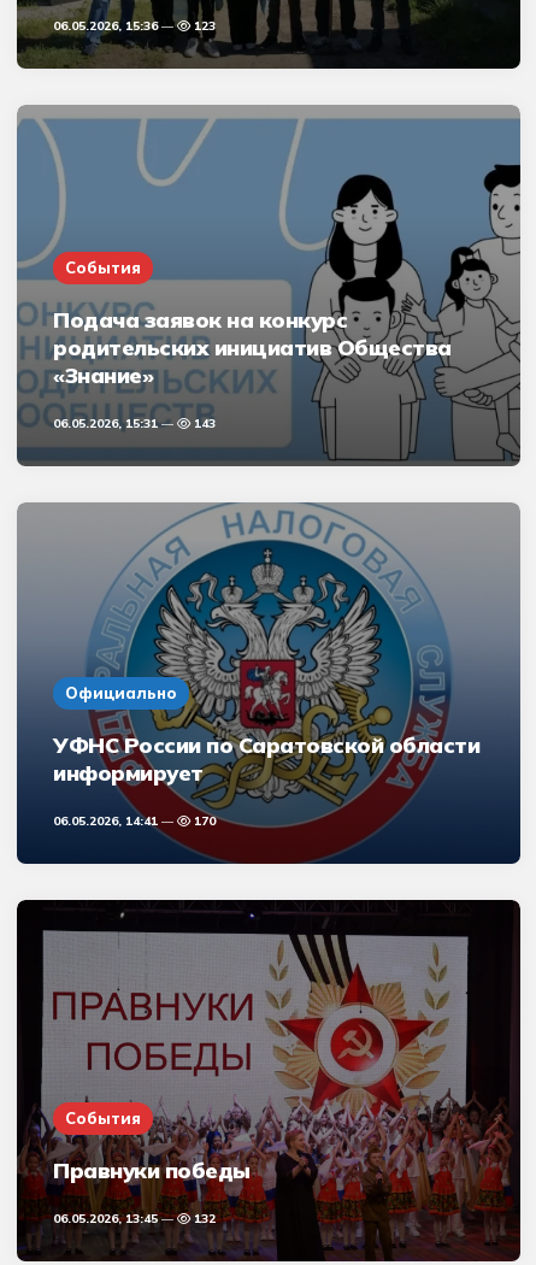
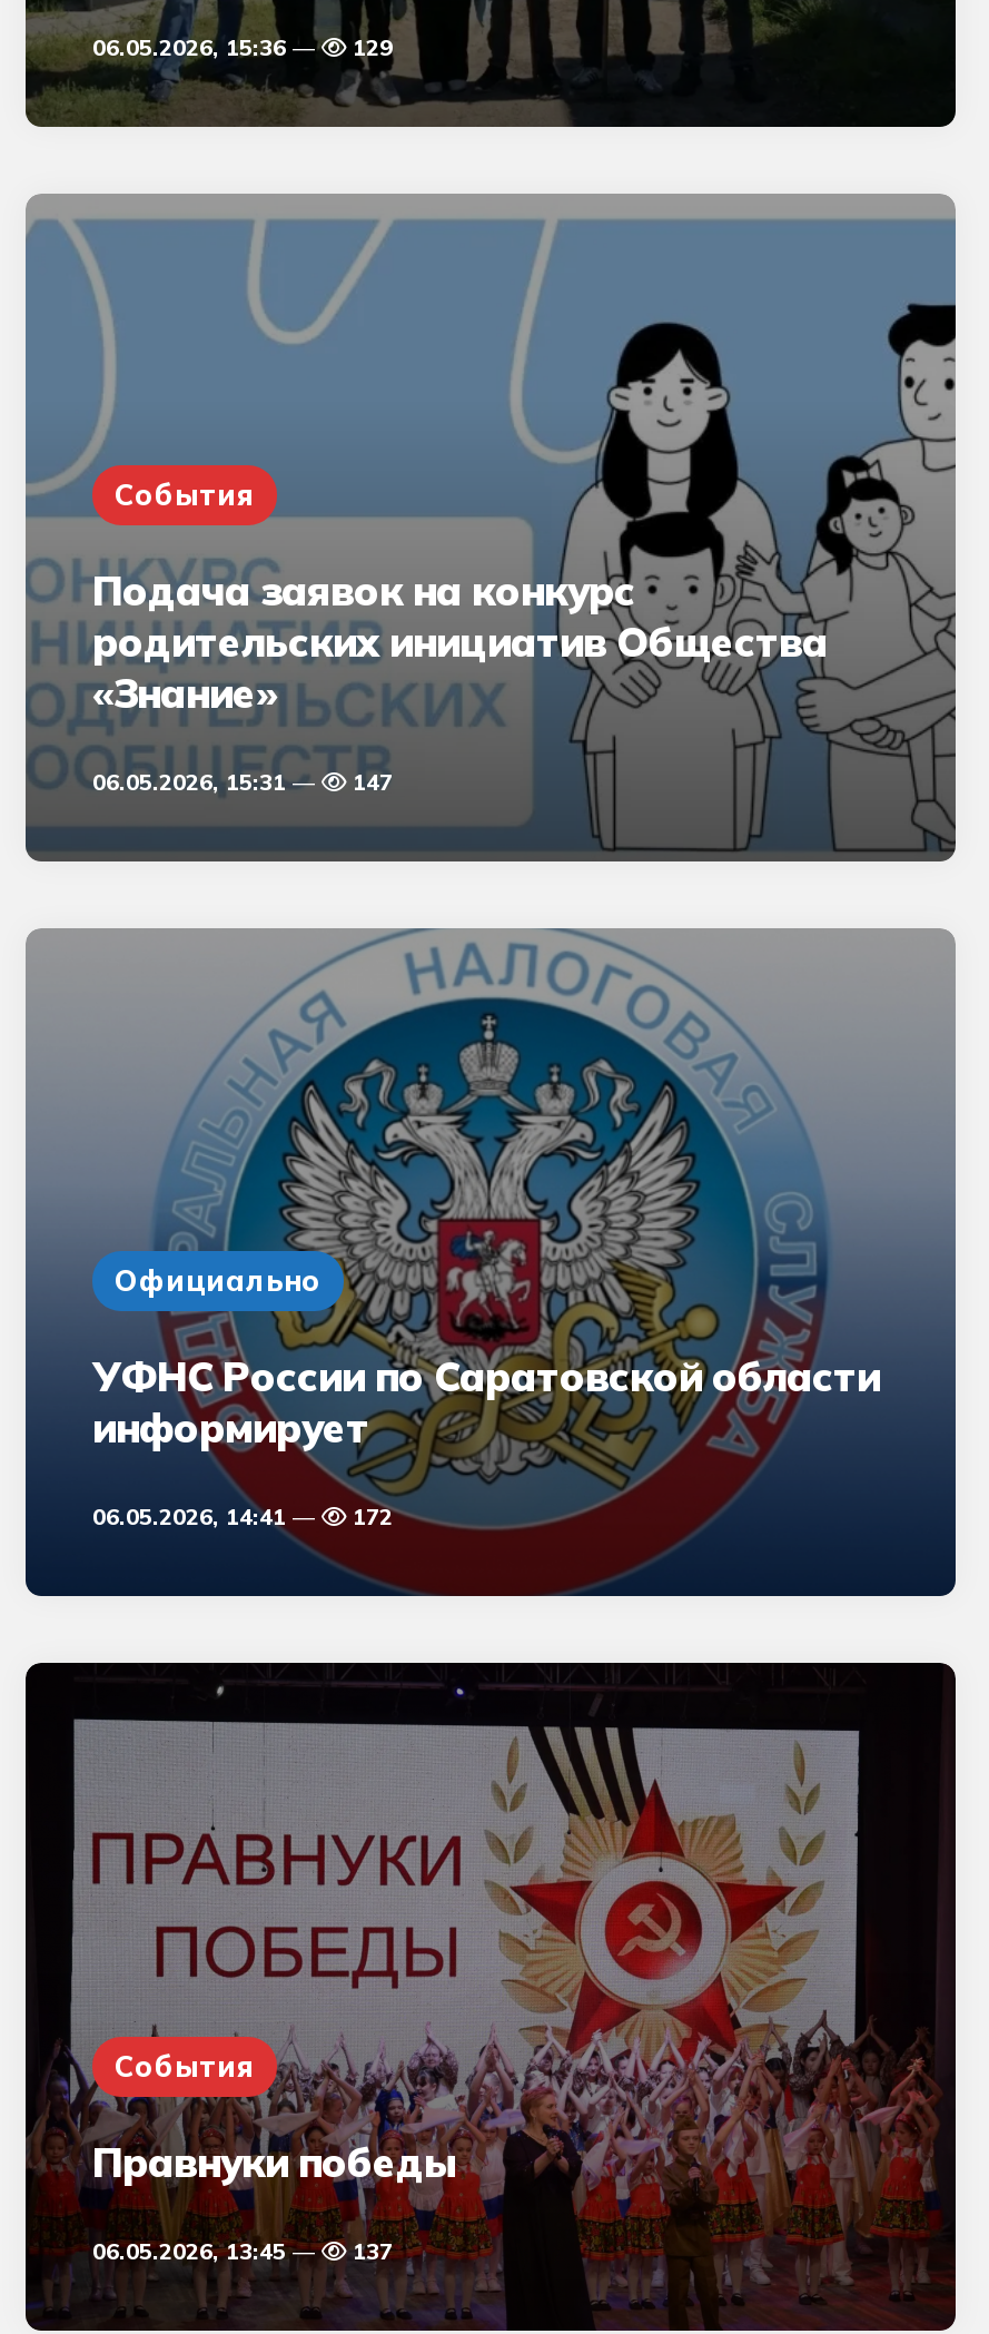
- 123
+ 129

- 143
+ 147

- 170
+ 172

- 132
+ 137
